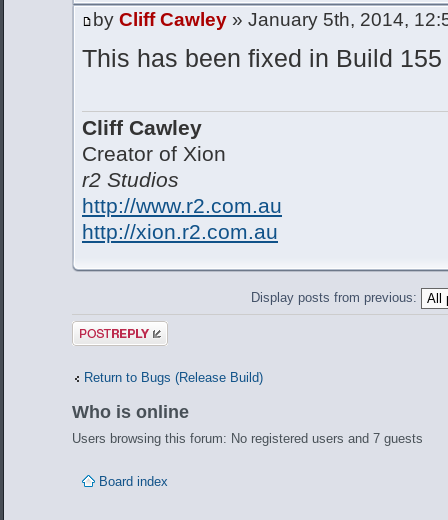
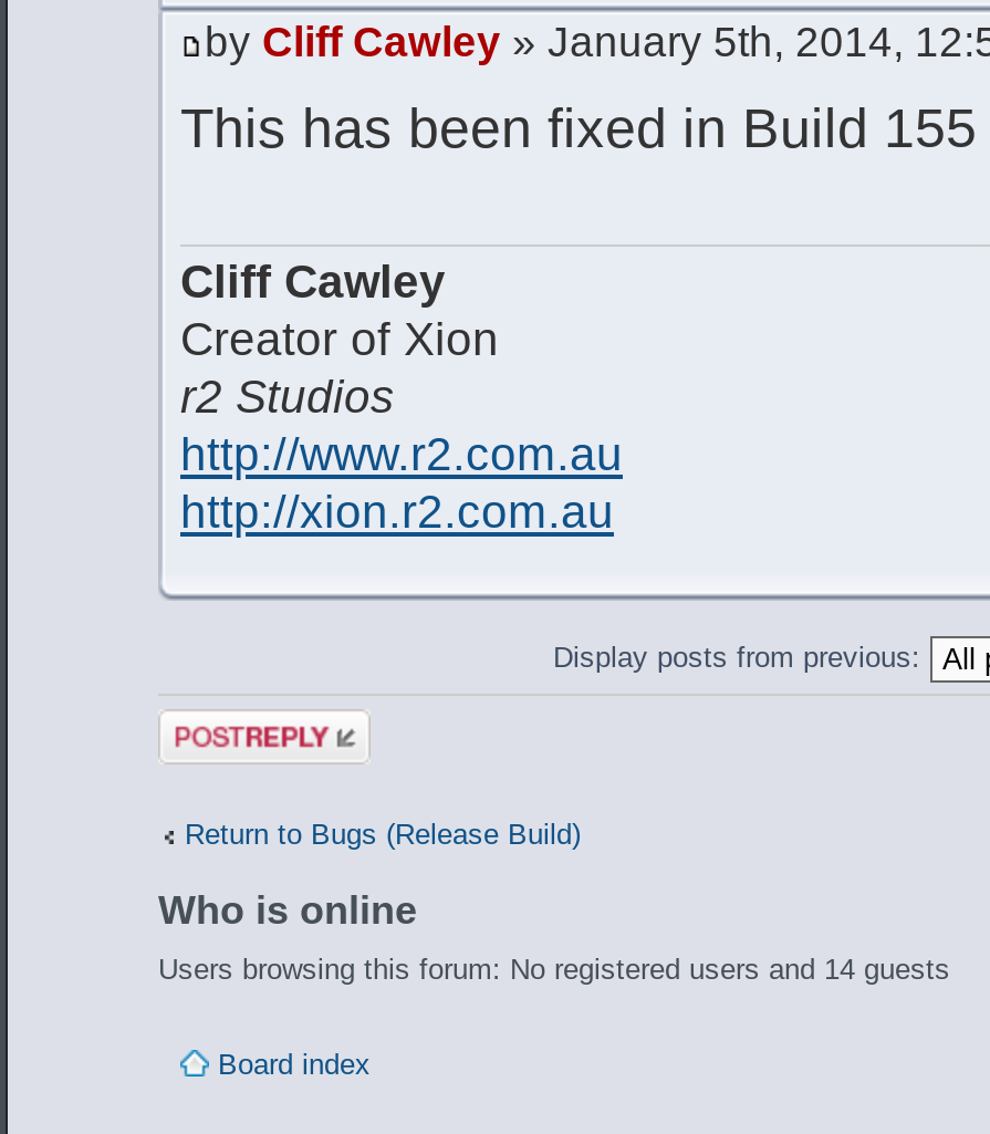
- Users browsing this forum: No registered users and 7 guests
+ Users browsing this forum: No registered users and 14 guests
